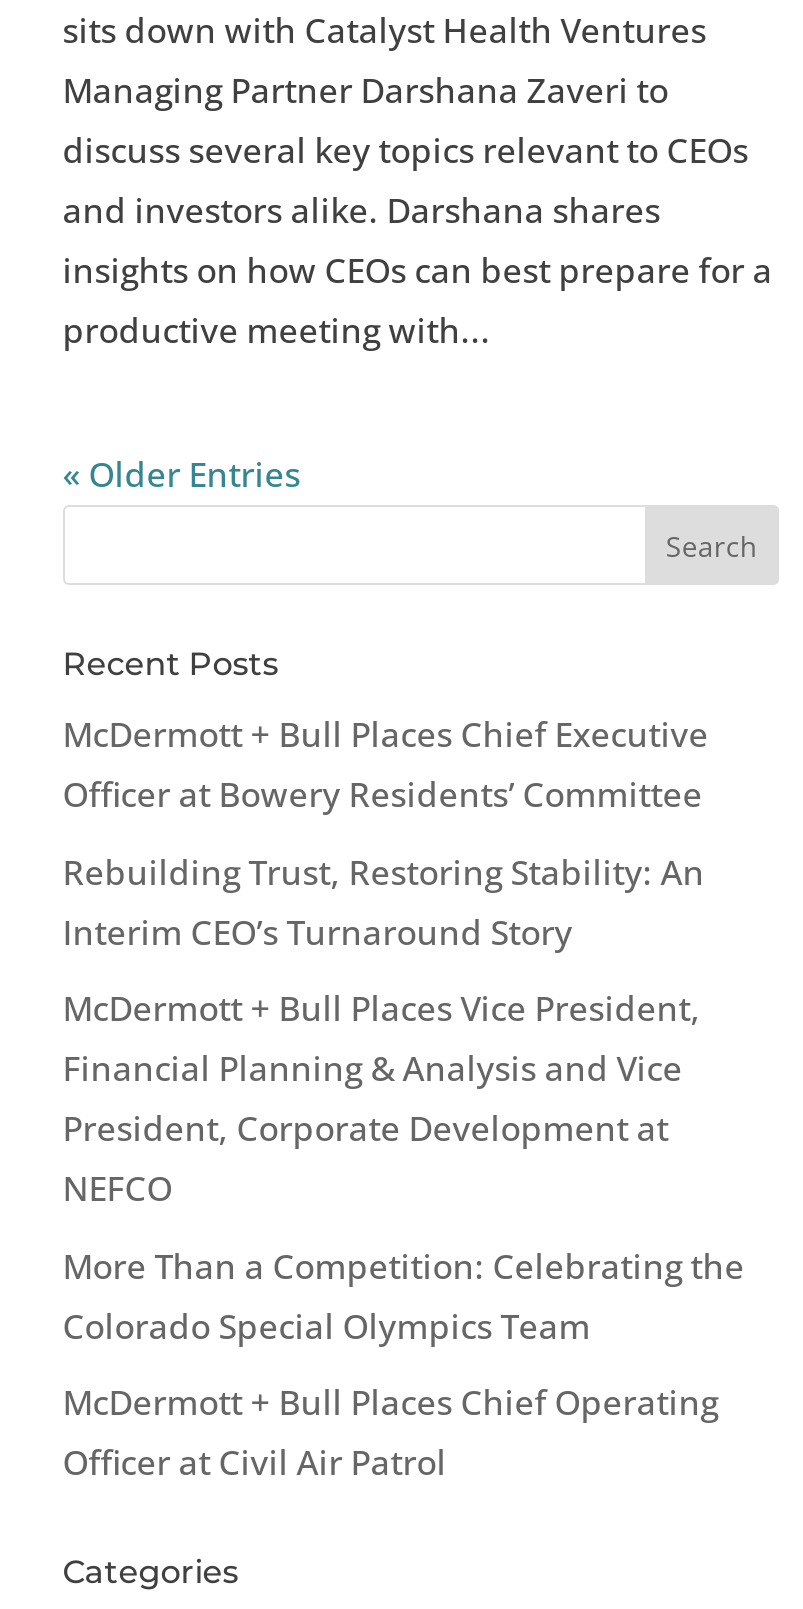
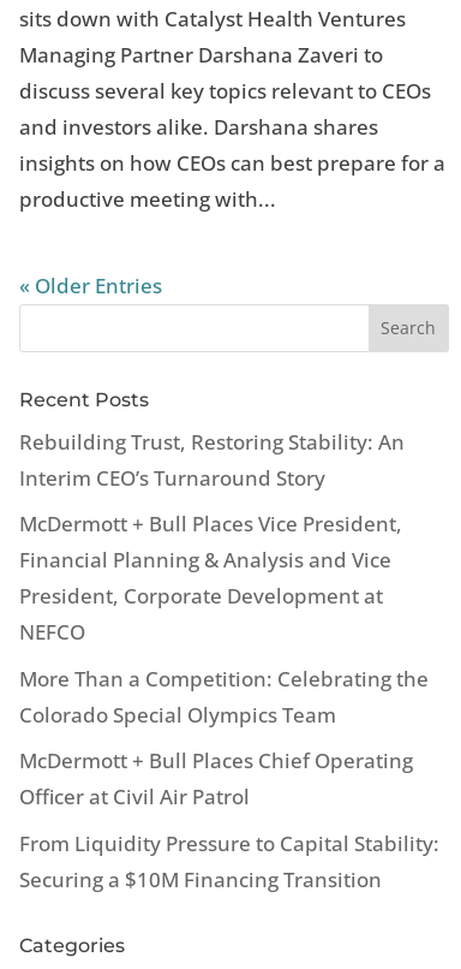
- McDermott + Bull Places Chief Executive
- Officer at Bowery Residents’ Committee

moved up: Rebuilding Trust, Restoring Stability: An | Interim CEO’s Turnaround Story | McDermott + Bull Places Vice President, | ... | McDermott + Bull Places Chief Operating | Officer at Civil Air Patrol

+ From Liquidity Pressure to Capital Stability:
+ Securing a $10M Financing Transition
